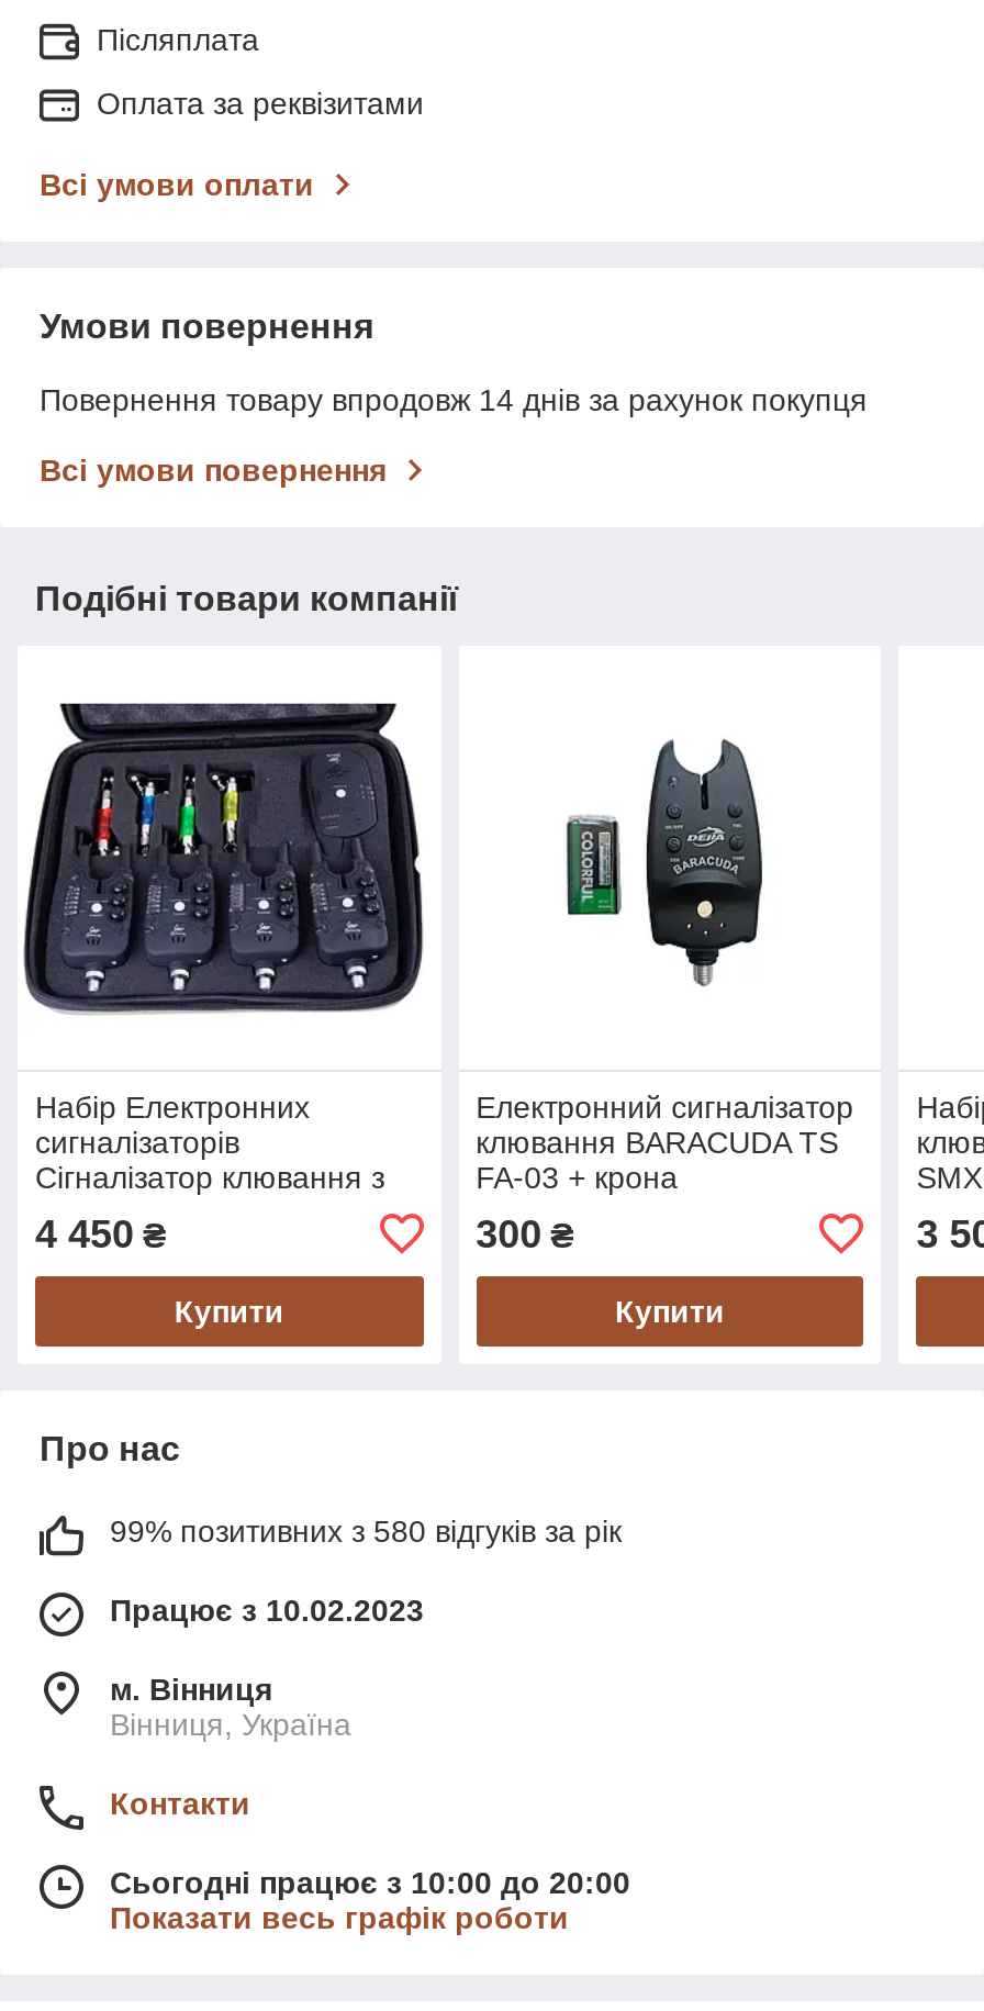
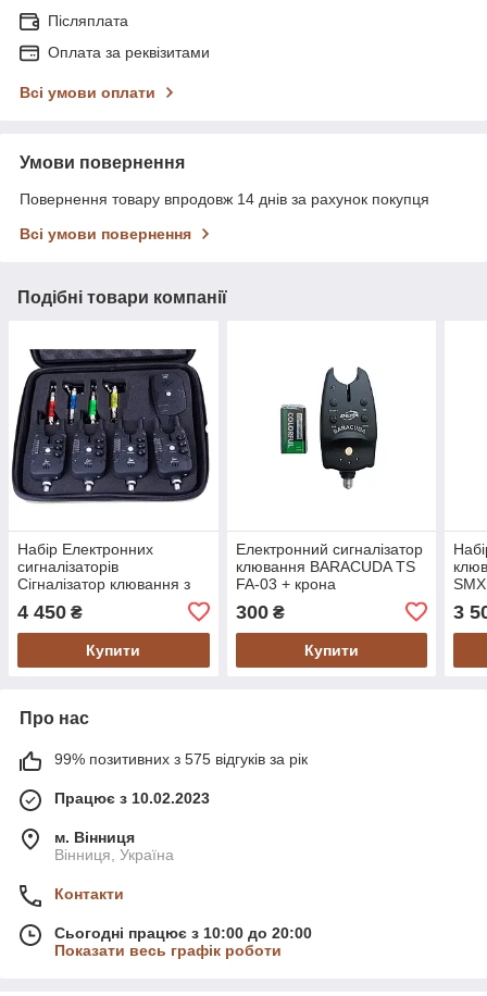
- 99% позитивних з 580 відгуків за рік
+ 99% позитивних з 575 відгуків за рік
